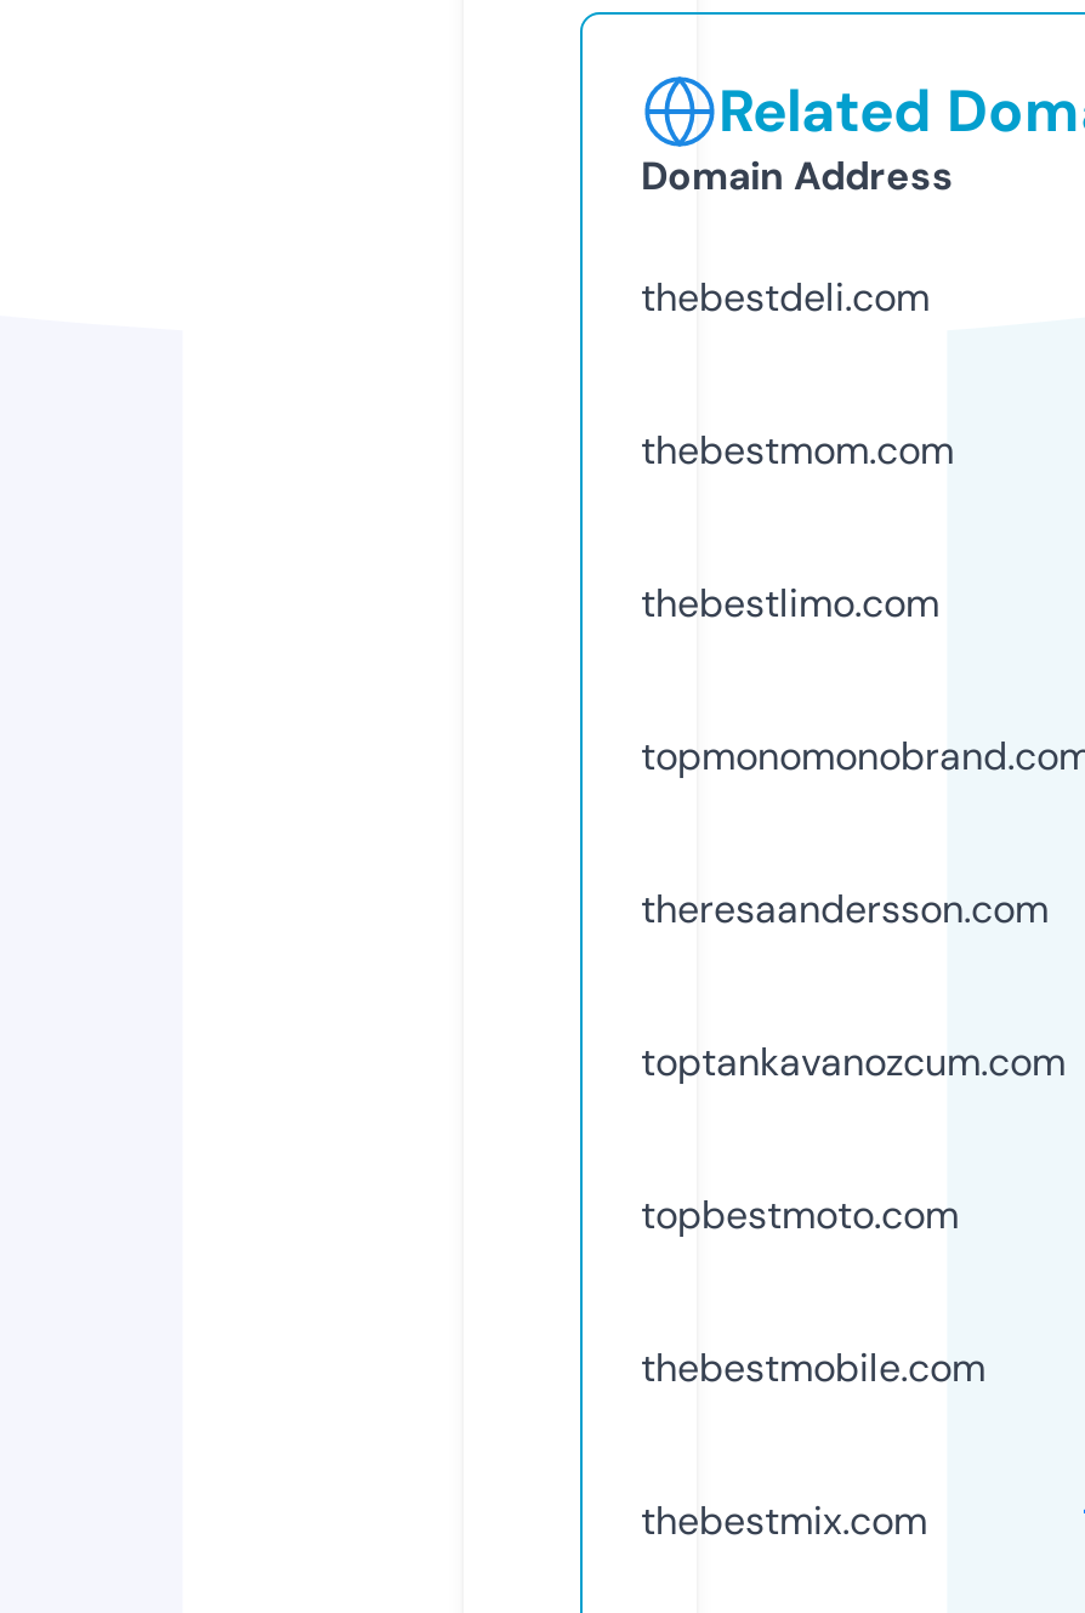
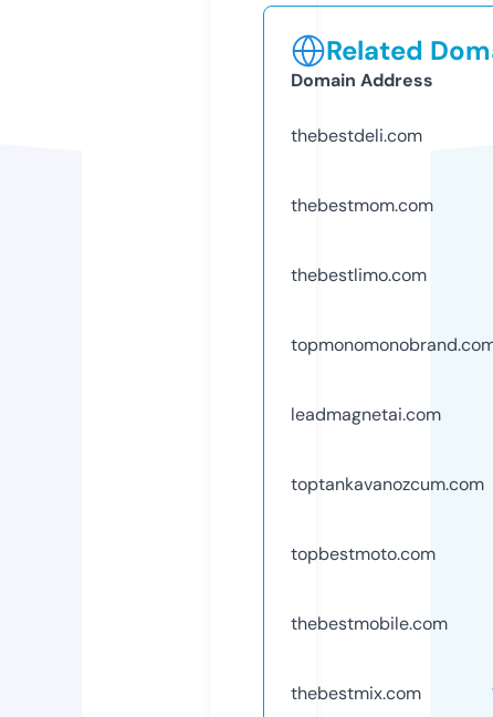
- theresaandersson.com
+ leadmagnetai.com
